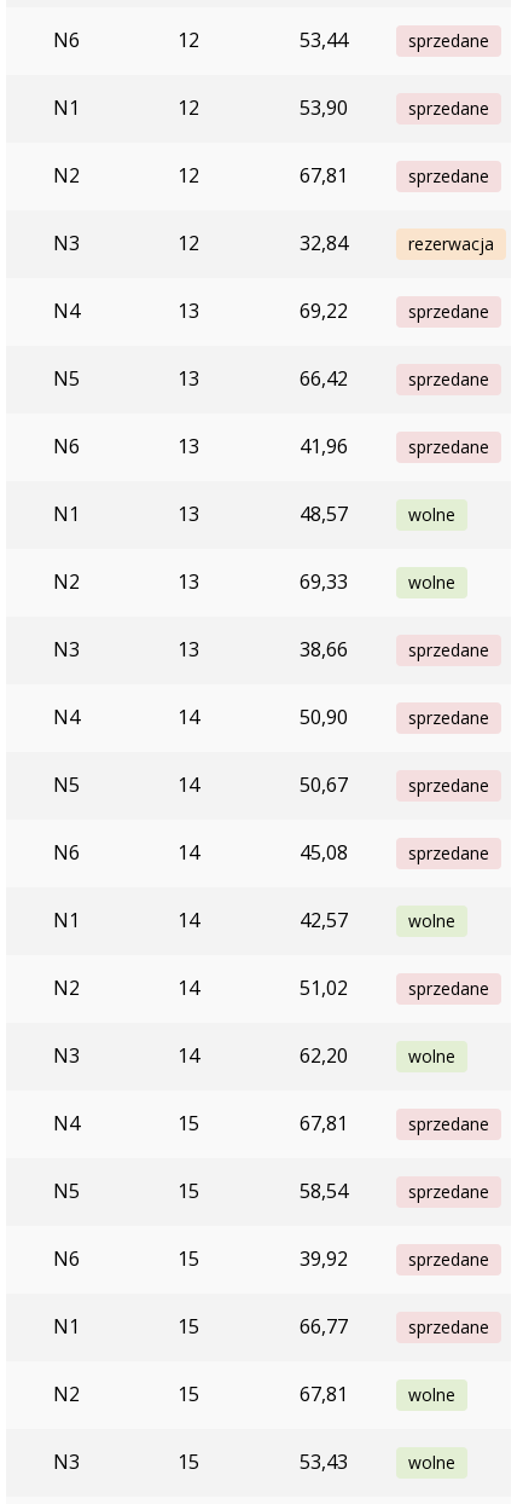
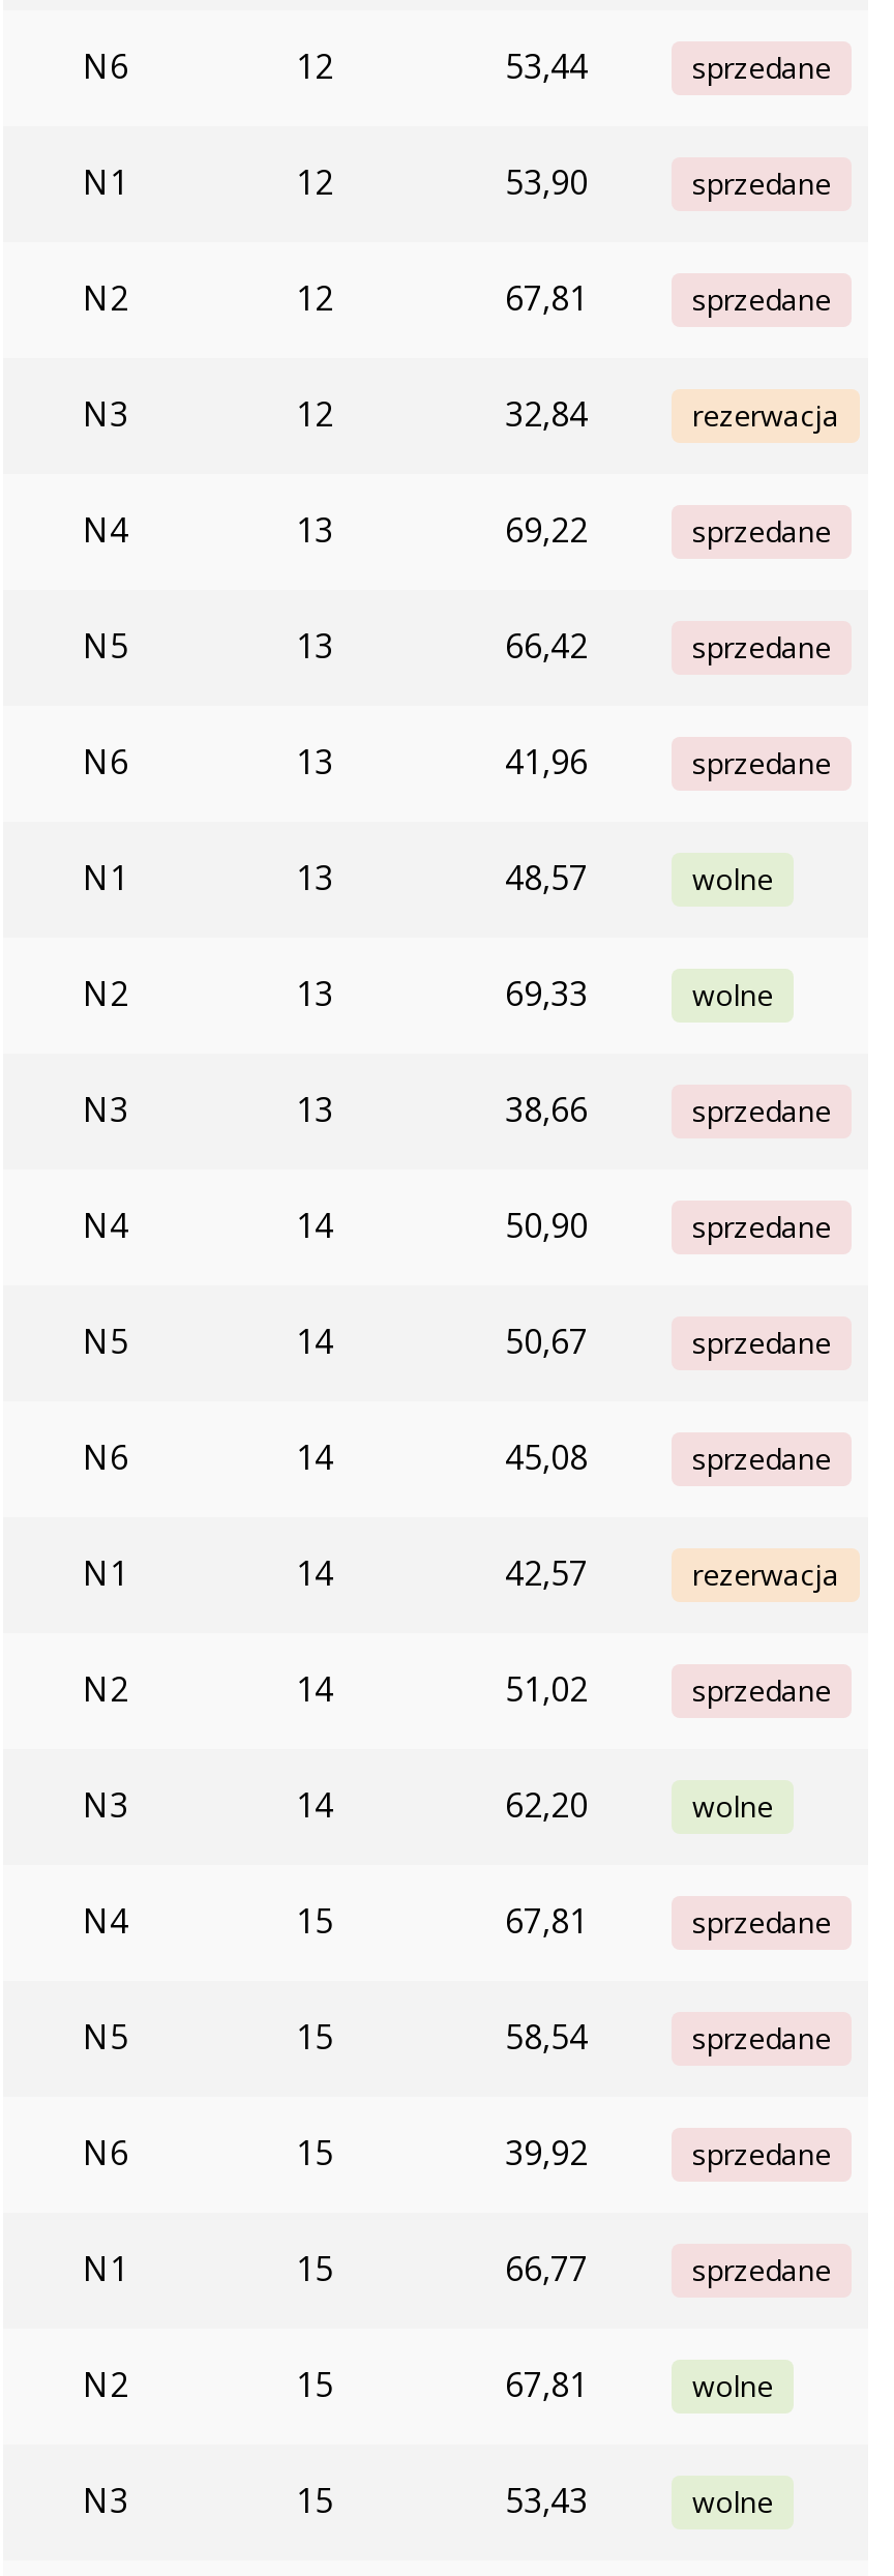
- wolne
+ rezerwacja
